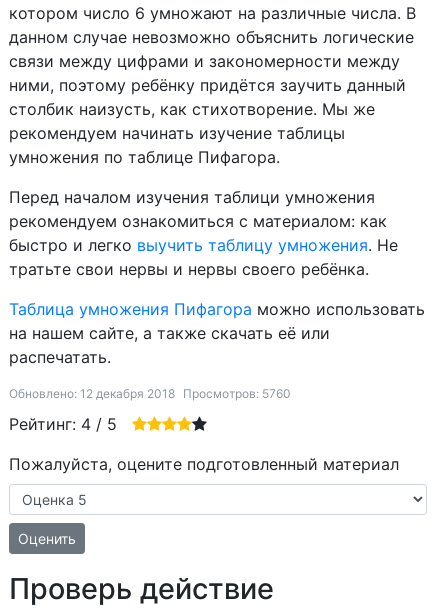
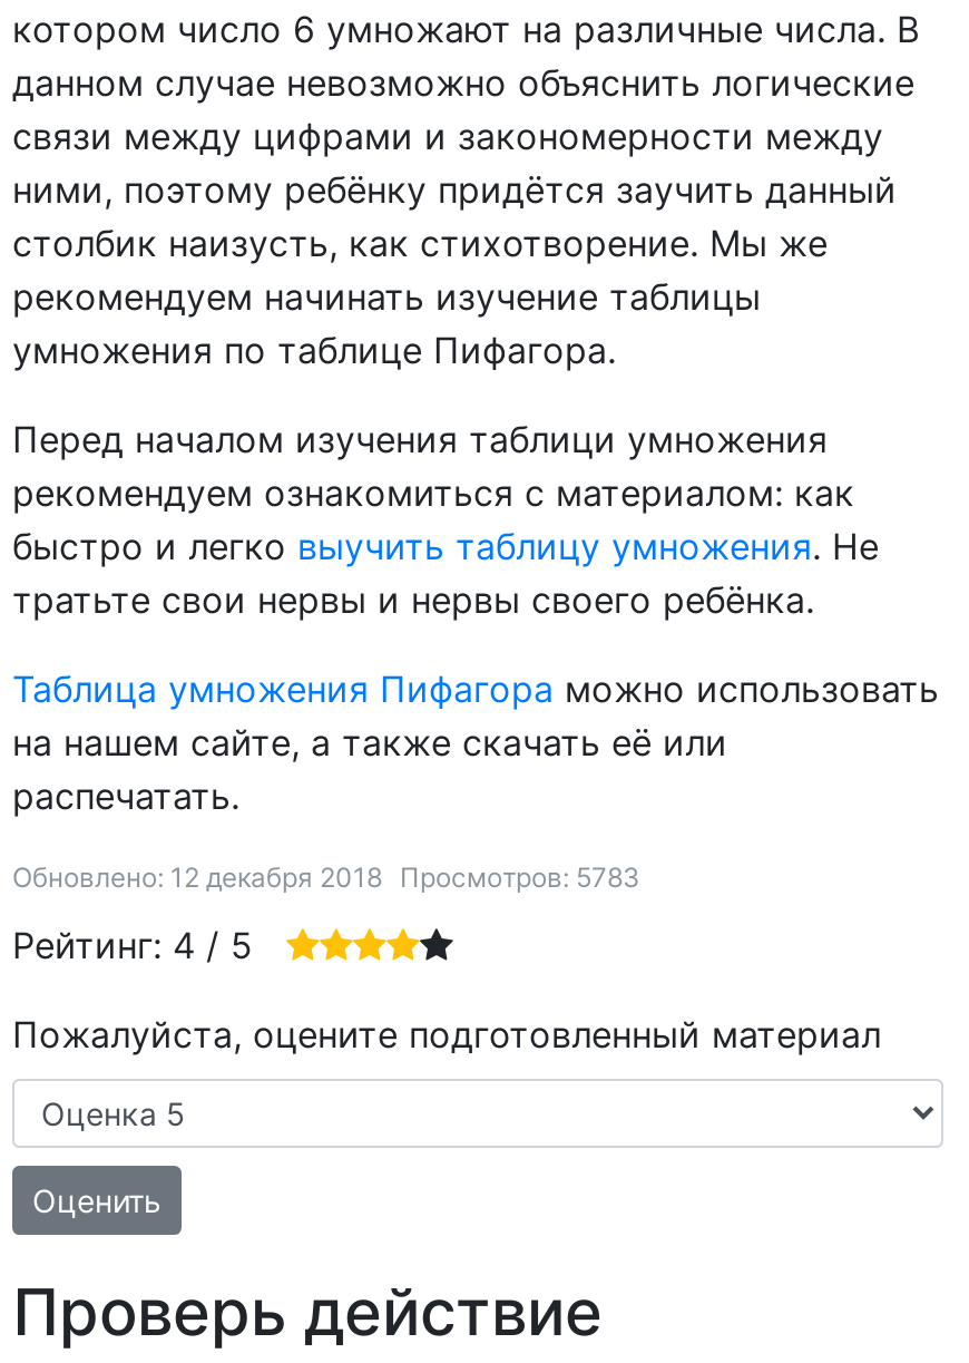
- Обновлено: 12 декабря 2018 Просмотров: 5760
+ Обновлено: 12 декабря 2018 Просмотров: 5783
